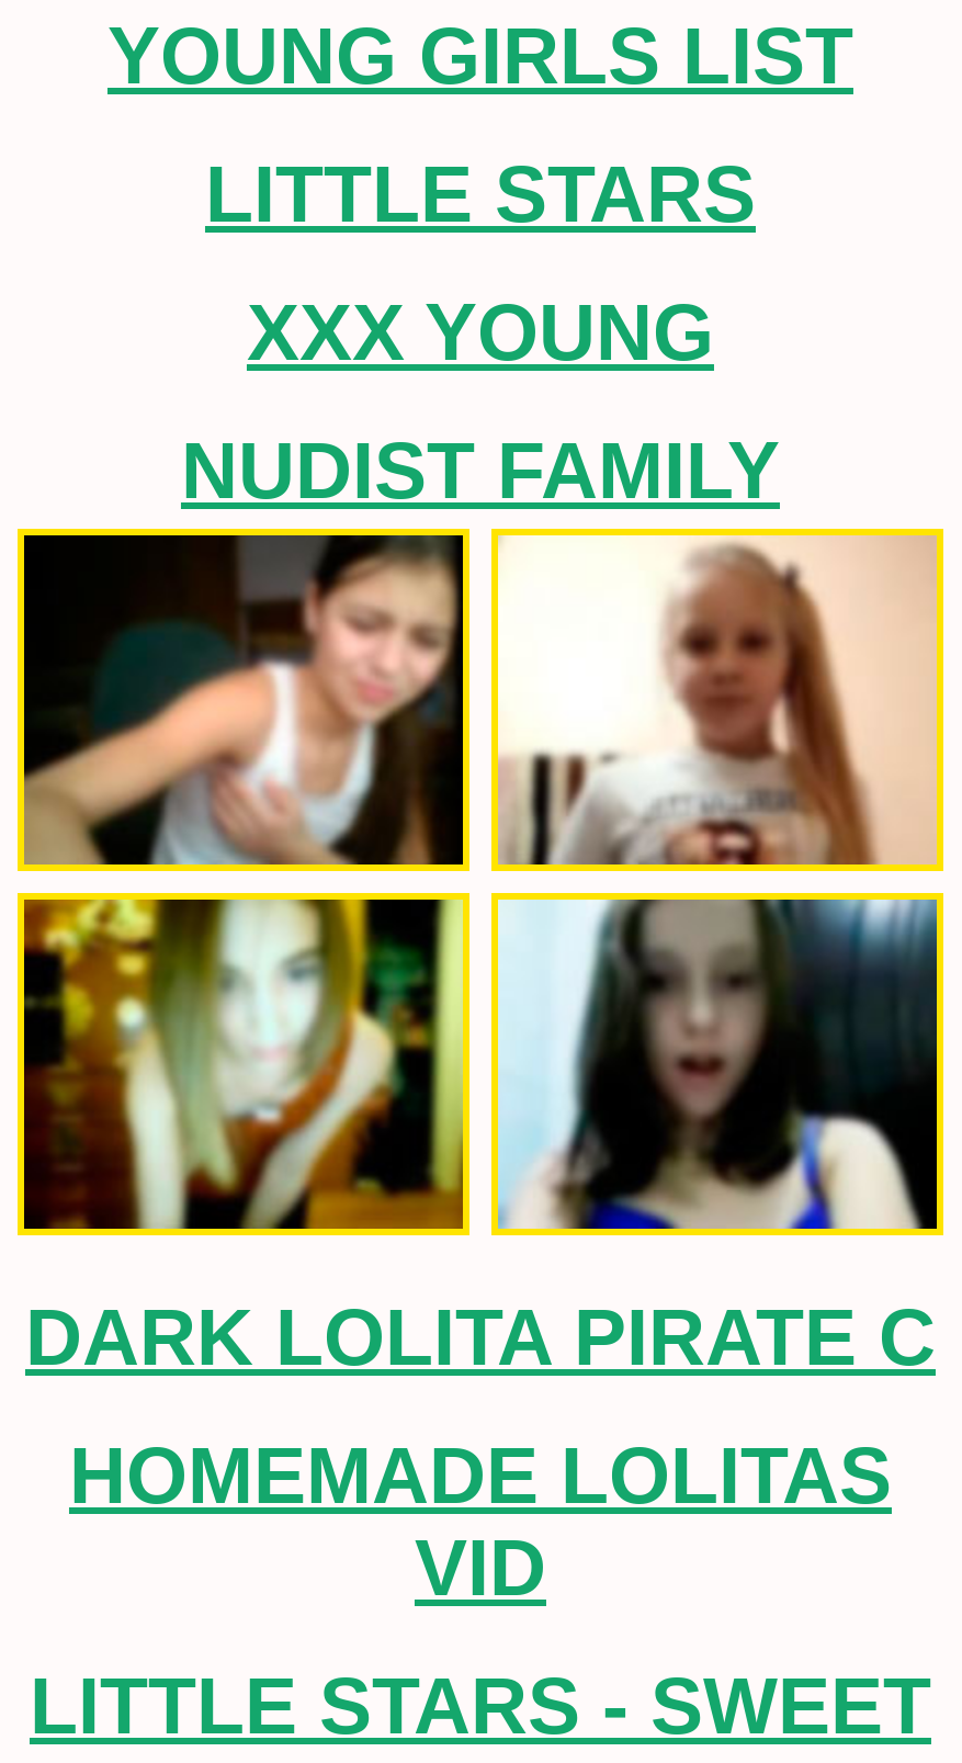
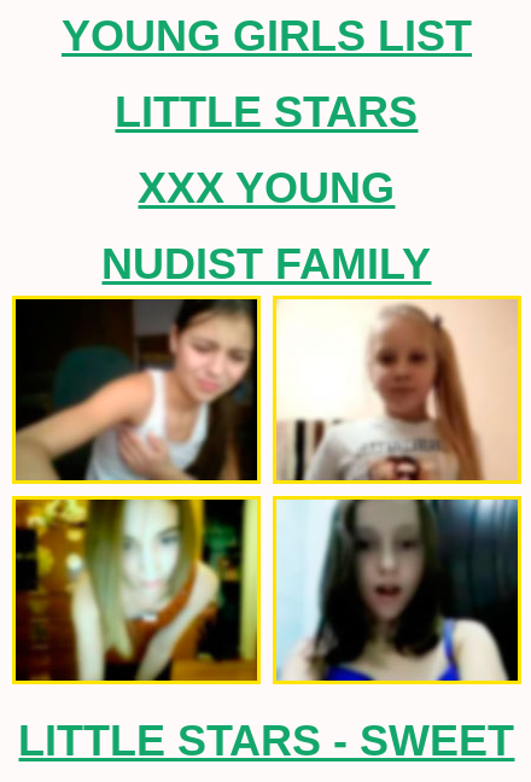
- DARK LOLITA PIRATE C
- HOMEMADE LOLITAS
- VID
